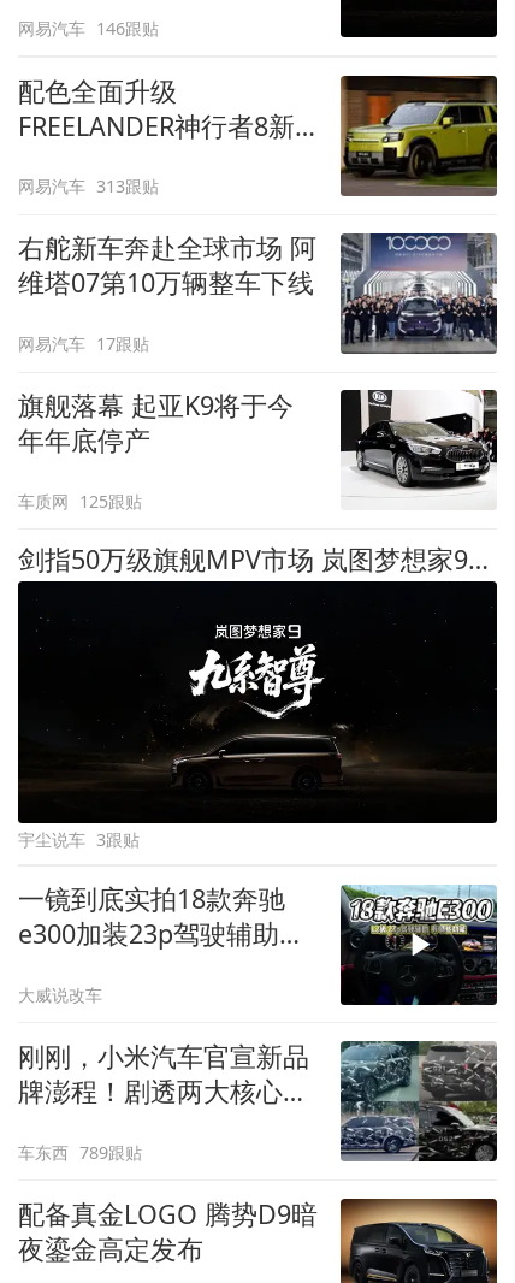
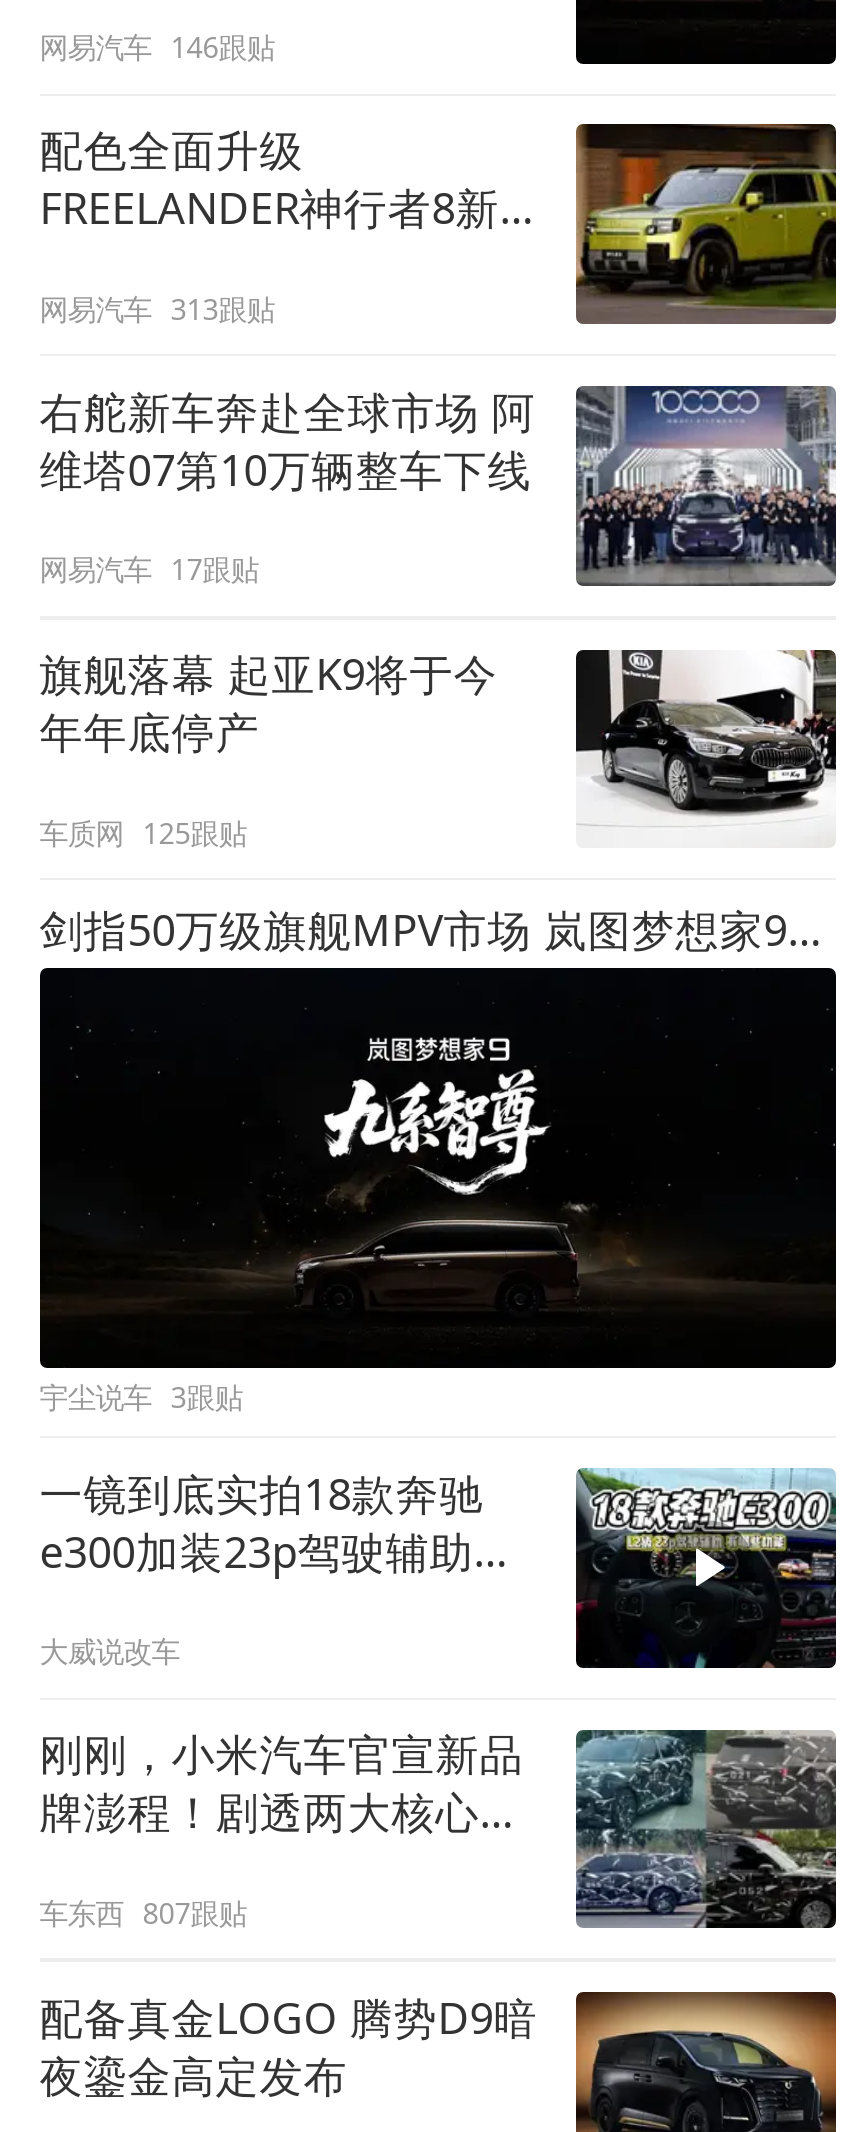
- 车东西 789跟贴
+ 车东西 807跟贴
